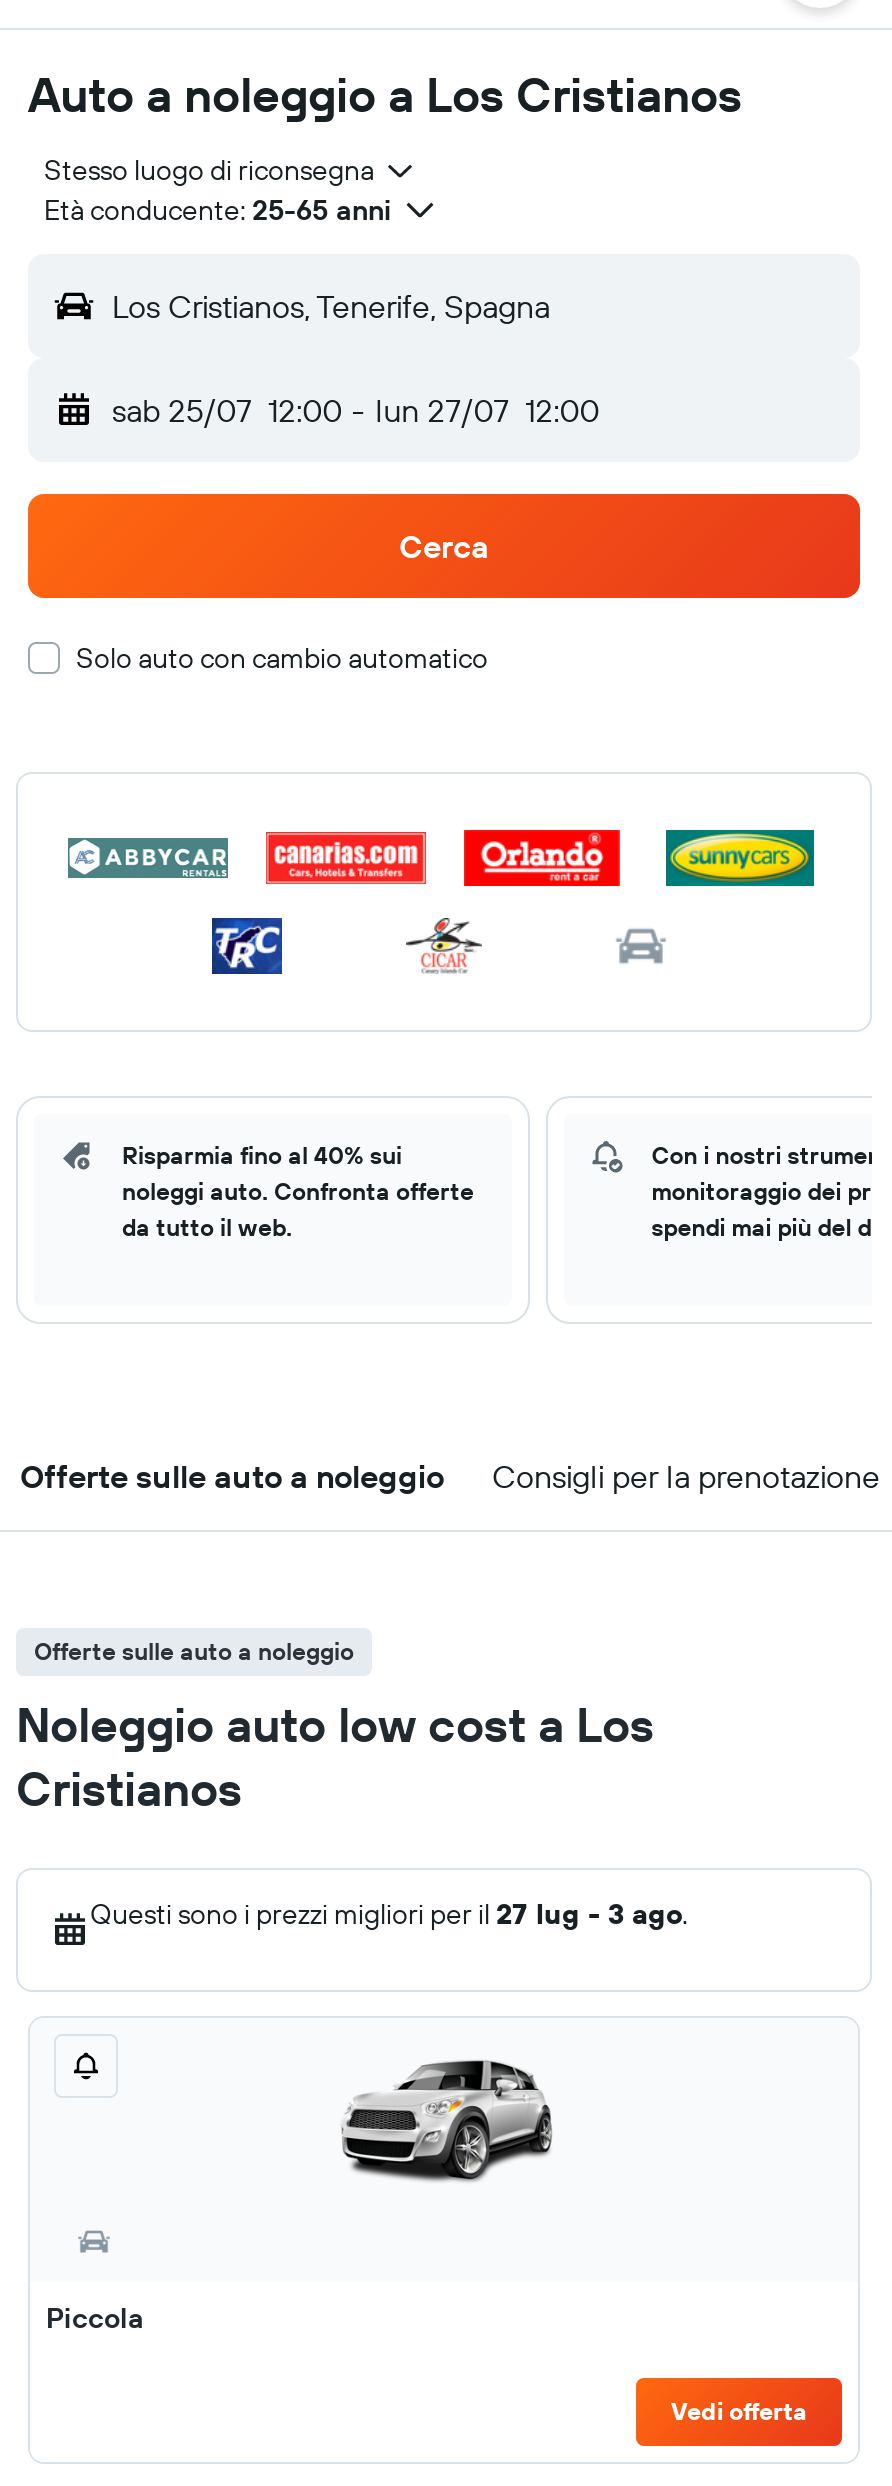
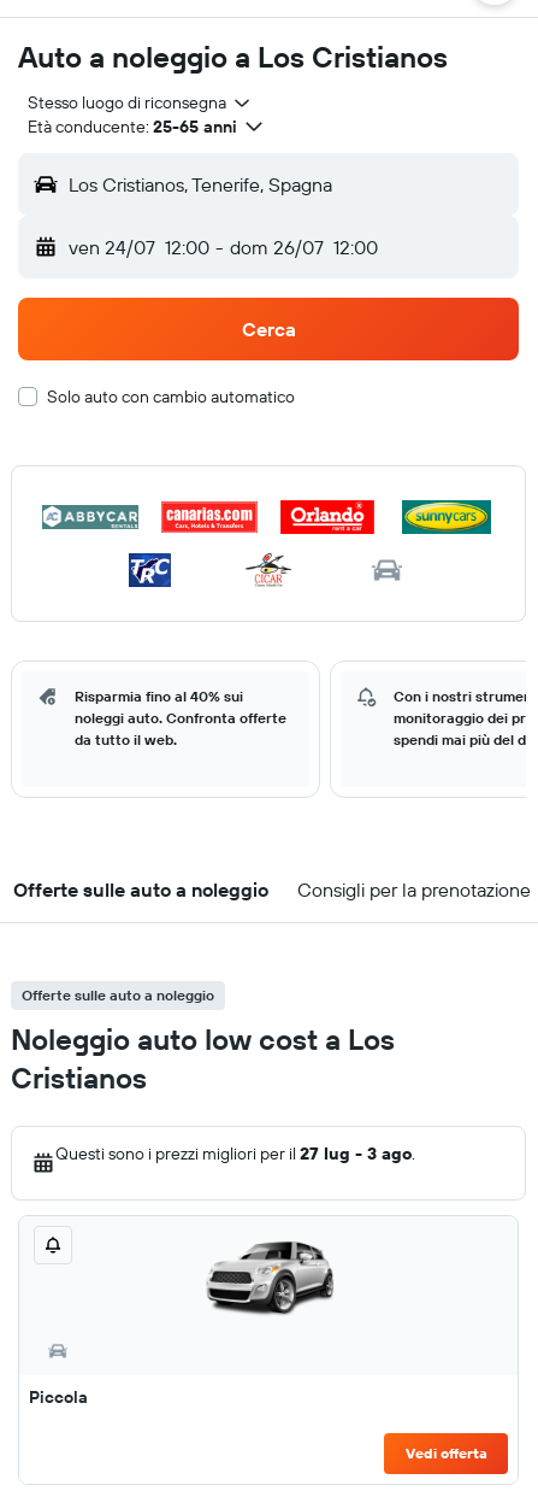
- sab 25/07 12:00 - lun 27/07 12:00
+ ven 24/07 12:00 - dom 26/07 12:00
